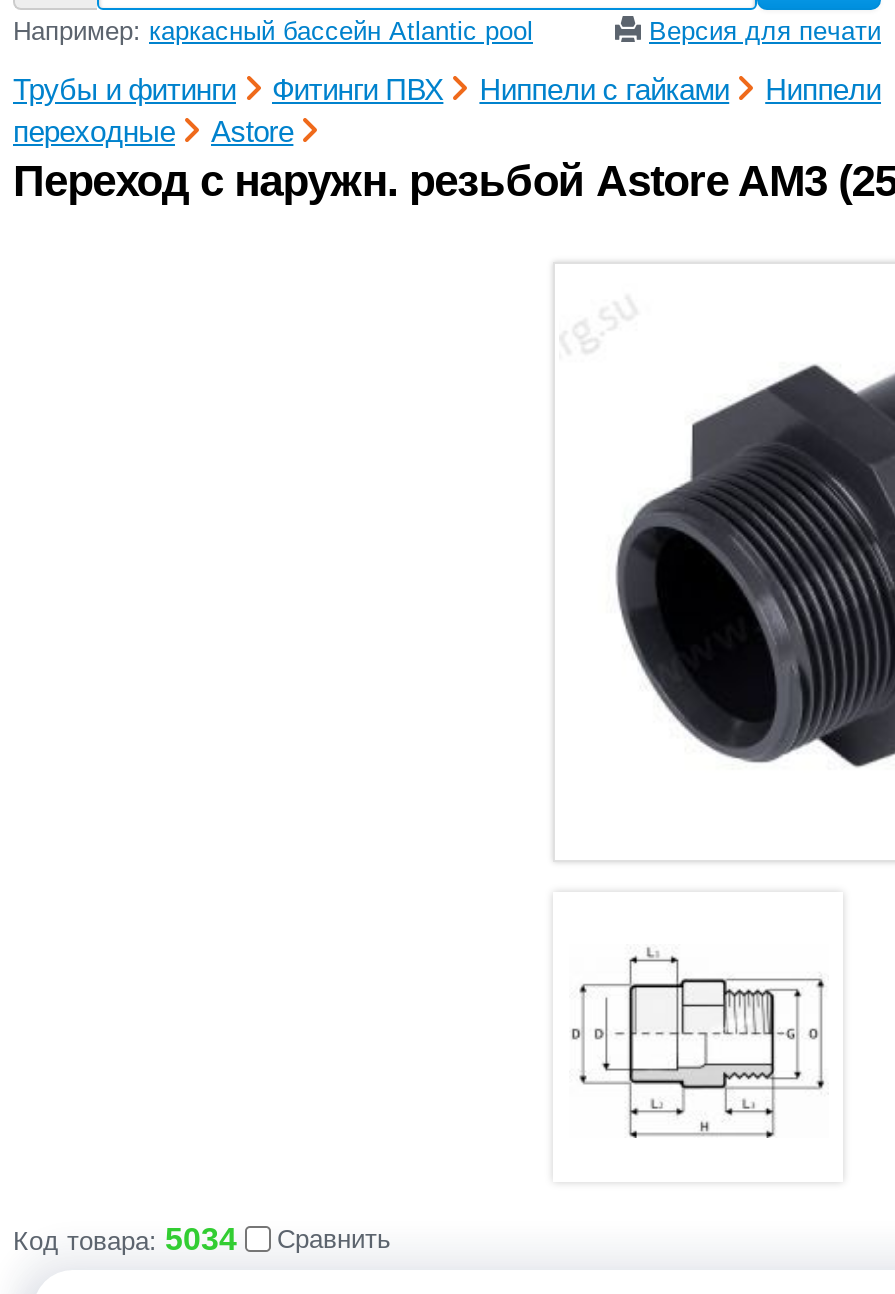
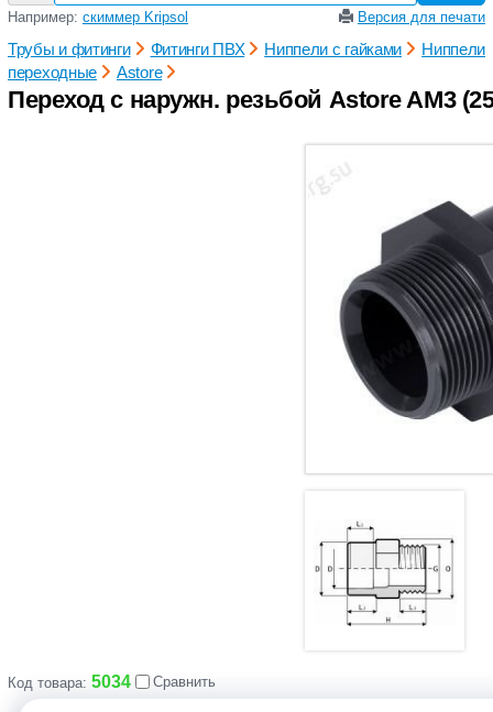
- Например: каркасный бассейн Atlantic pool
+ Например: скиммер Kripsol
